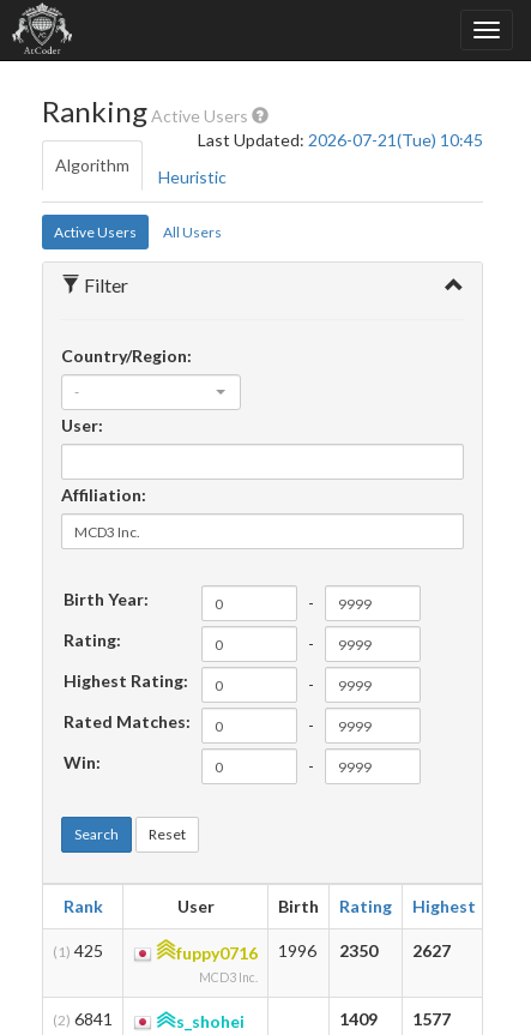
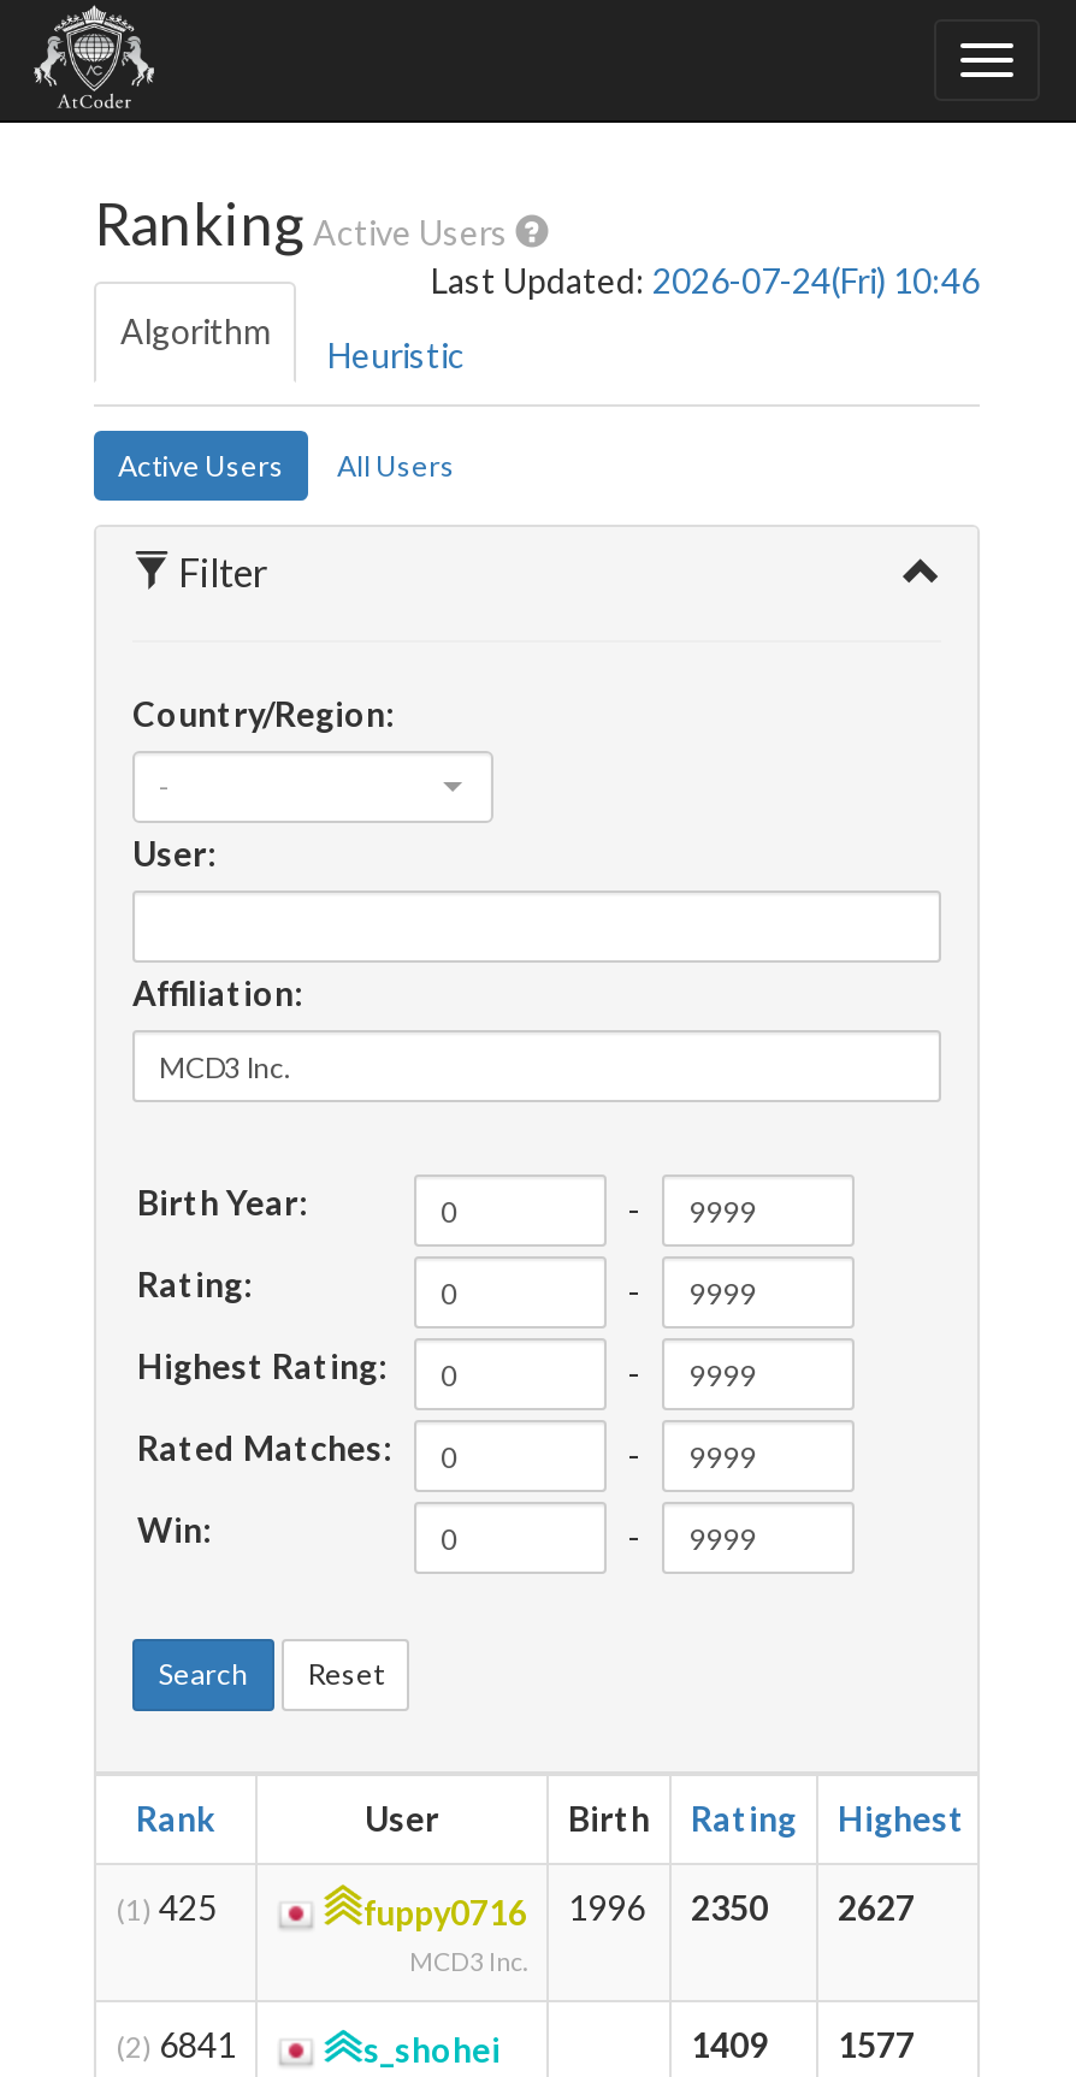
- Last Updated: 2026-07-21(Tue) 10:45
+ Last Updated: 2026-07-24(Fri) 10:46
